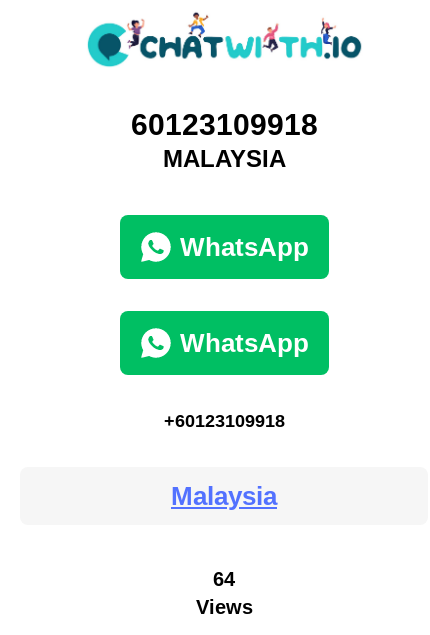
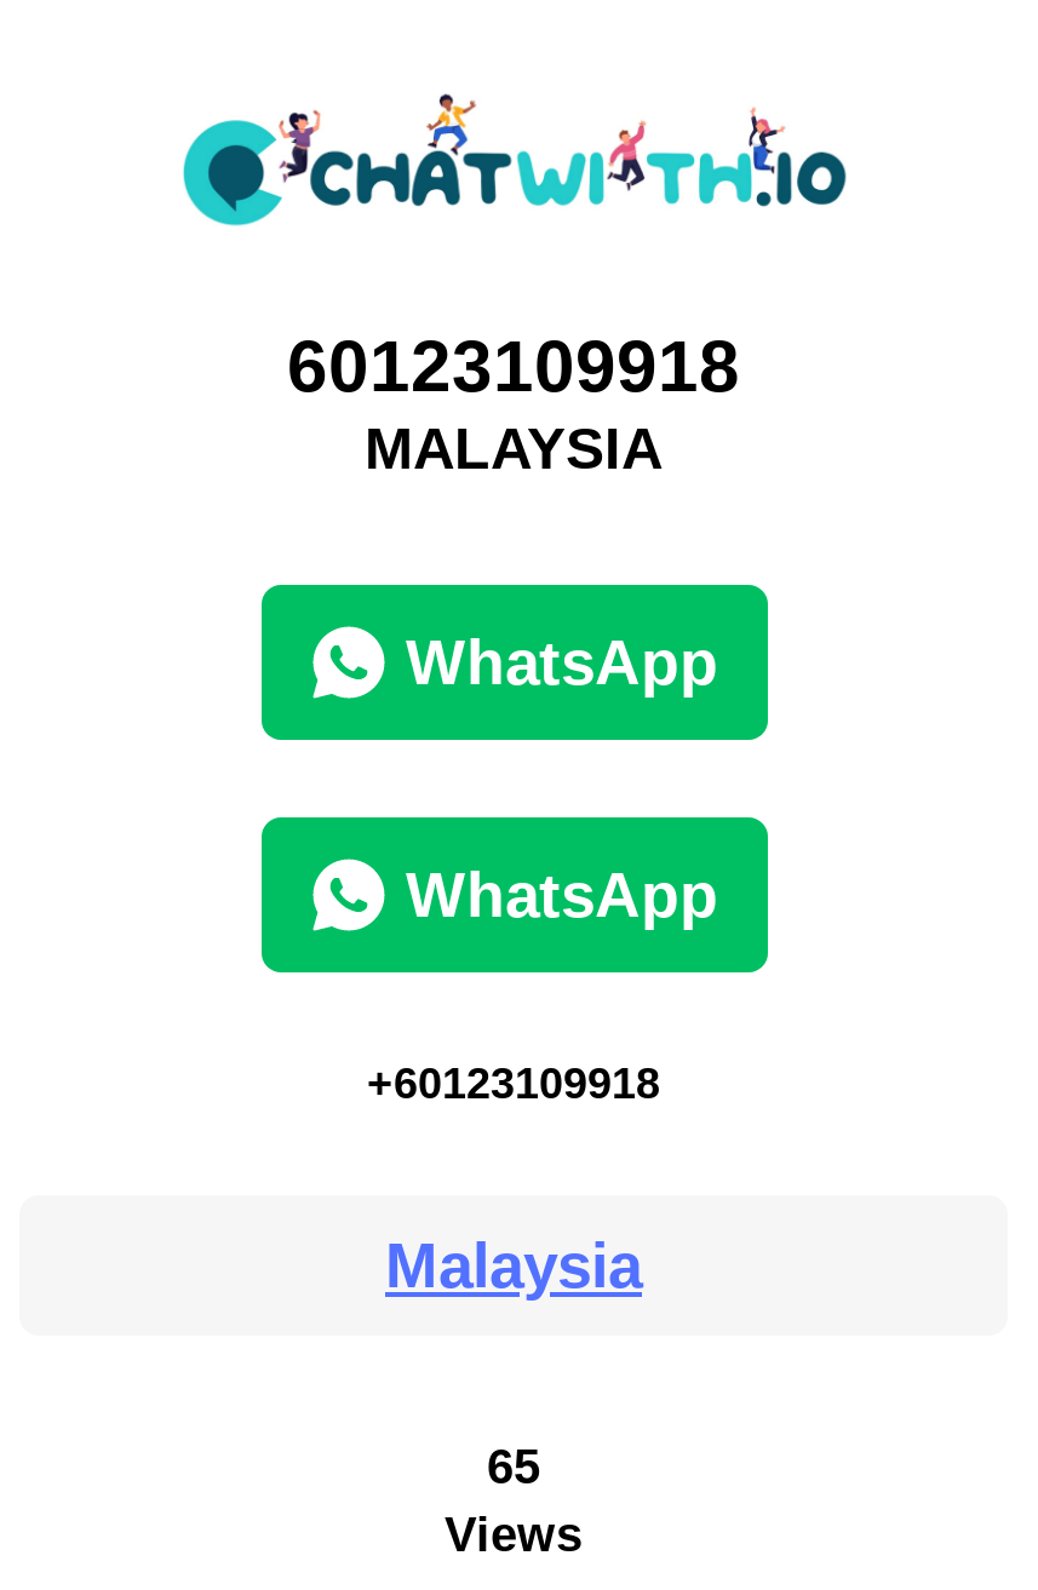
- 64
+ 65
